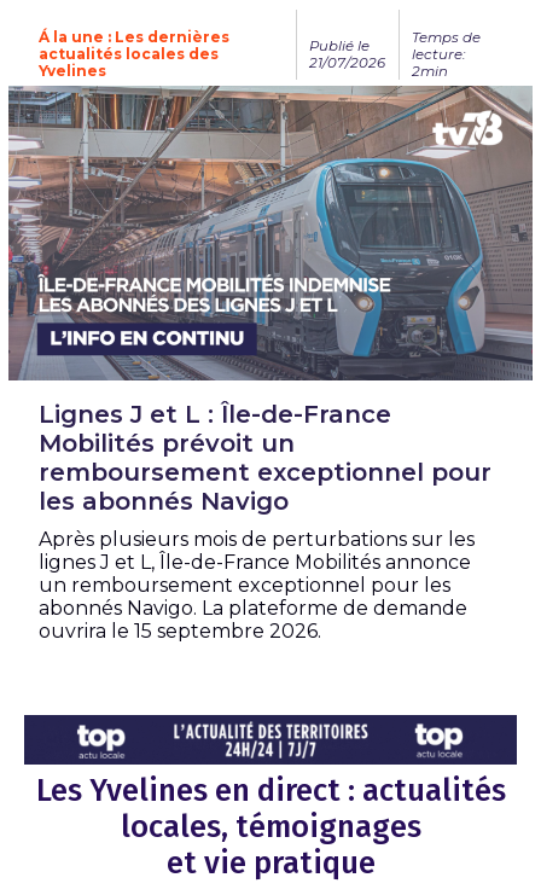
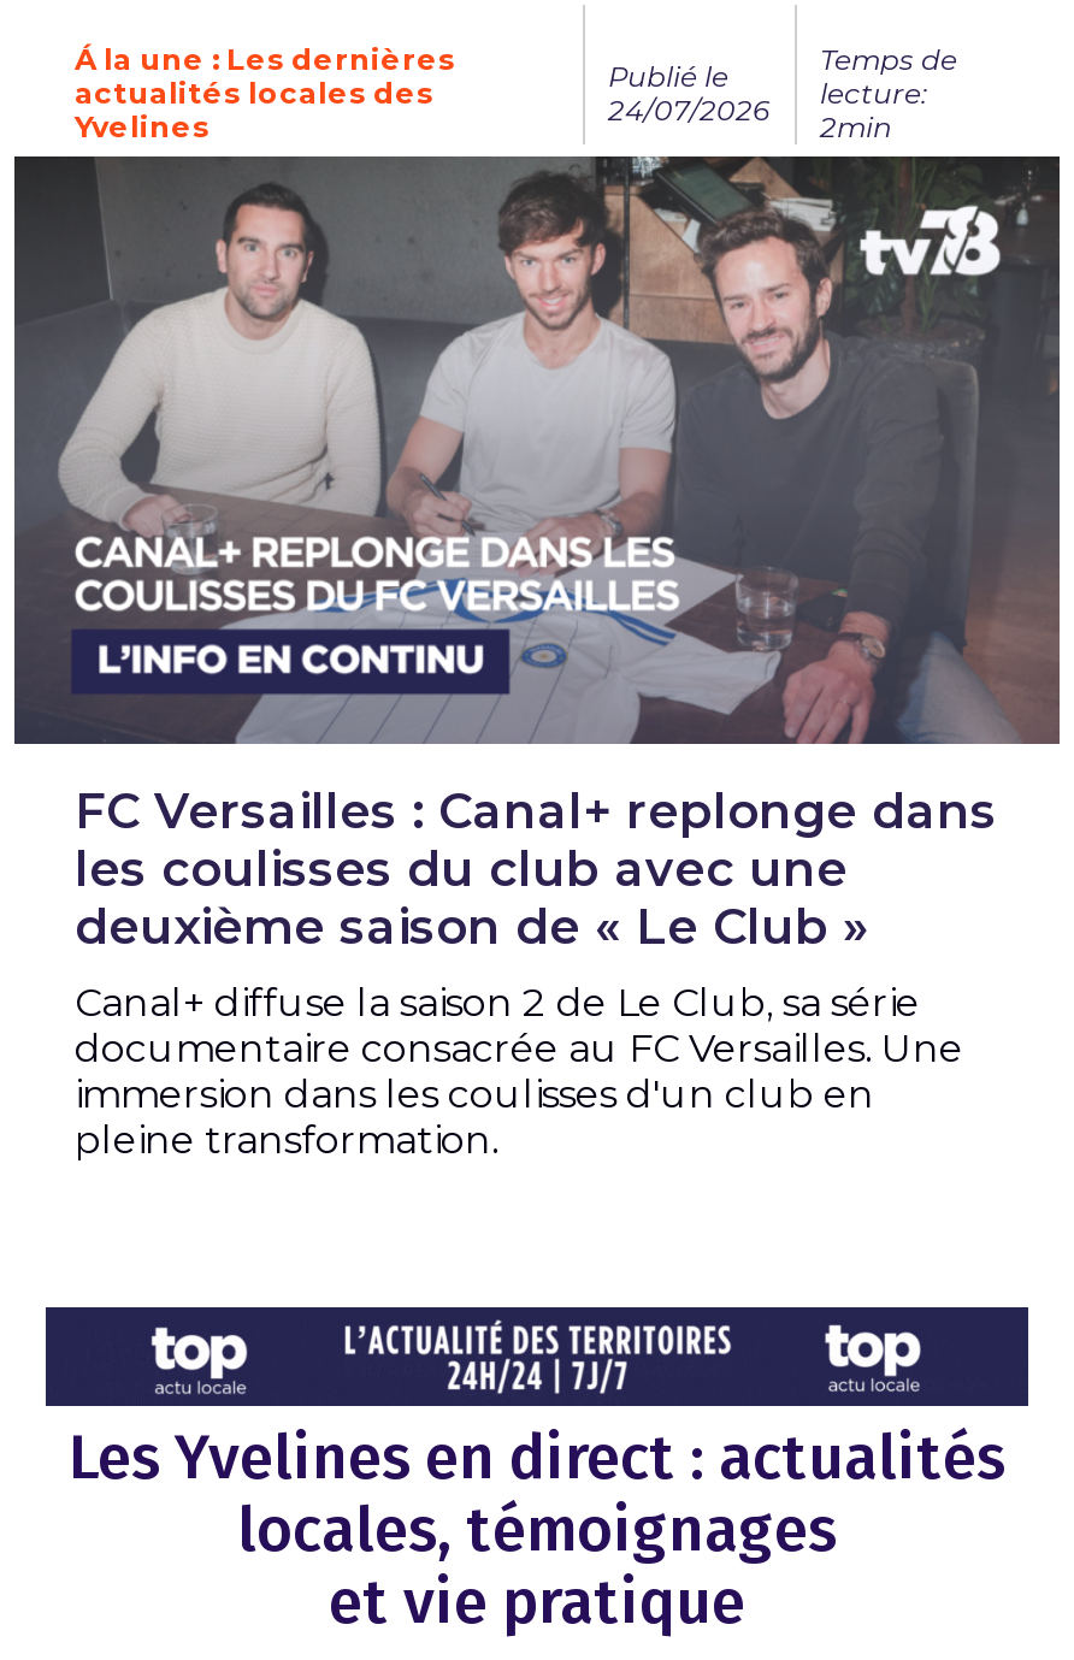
- 21/07/2026 lecture: 2min
+ 24/07/2026 lecture: 2min

- [image]
- Lignes J et L : Île-de-France
- Mobilités prévoit un
- remboursement exceptionnel pour
- les abonnés Navigo
- Après plusieurs mois de perturbations sur les
- lignes J et L, Île-de-France Mobilités annonce
- un remboursement exceptionnel pour les
- abonnés Navigo. La plateforme de demande
- ouvrira le 15 septembre 2026.
+ [image]
+ FC Versailles : Canal+ replonge dans
+ les coulisses du club avec une
+ deuxième saison de « Le Club »
+ Canal+ diffuse la saison 2 de Le Club, sa série
+ documentaire consacrée au FC Versailles. Une
+ immersion dans les coulisses d'un club en
+ pleine transformation.
